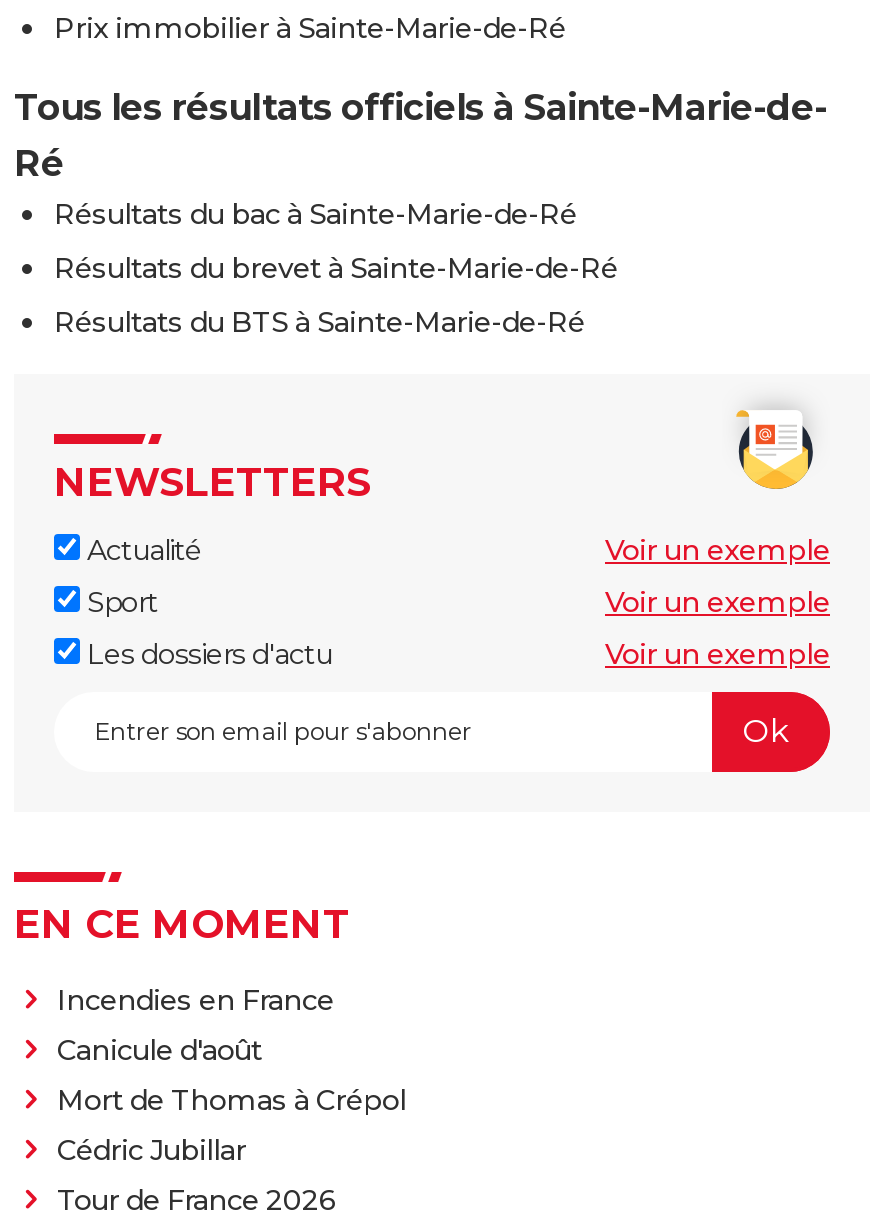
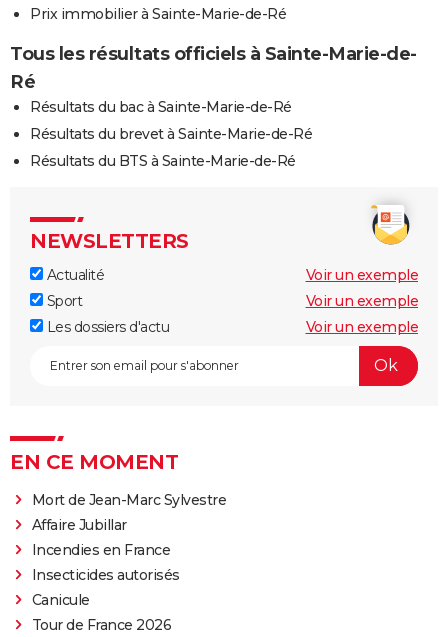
+ Mort de Jean-Marc Sylvestre
+ Affaire Jubillar

moved down: Incendies en France

- Canicule d'août
- Mort de Thomas à Crépol
- Cédric Jubillar
+ Insecticides autorisés
+ Canicule
